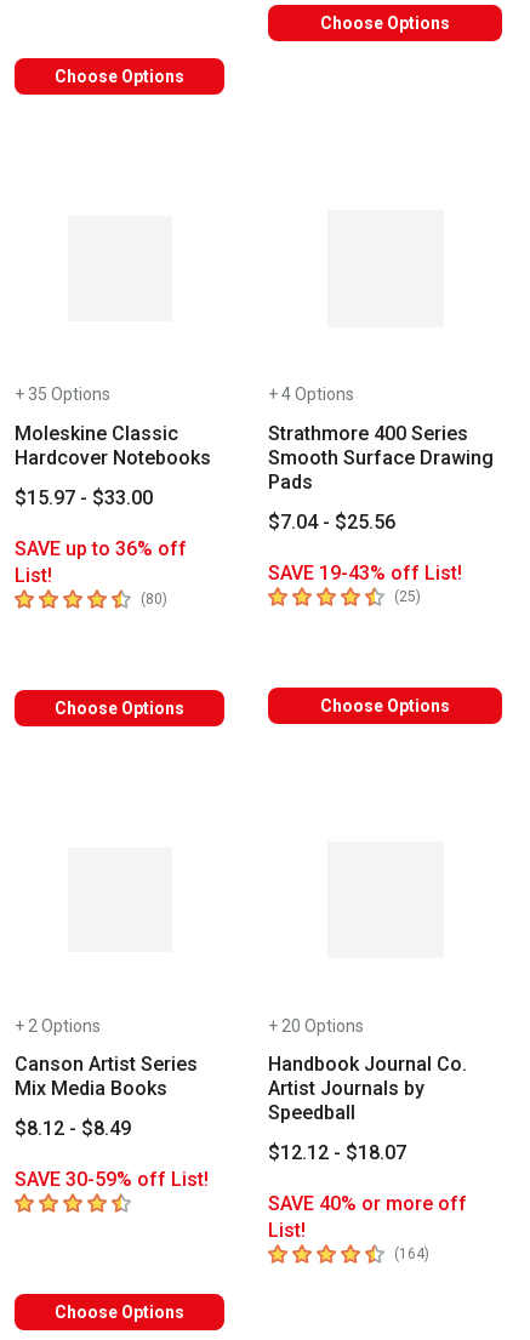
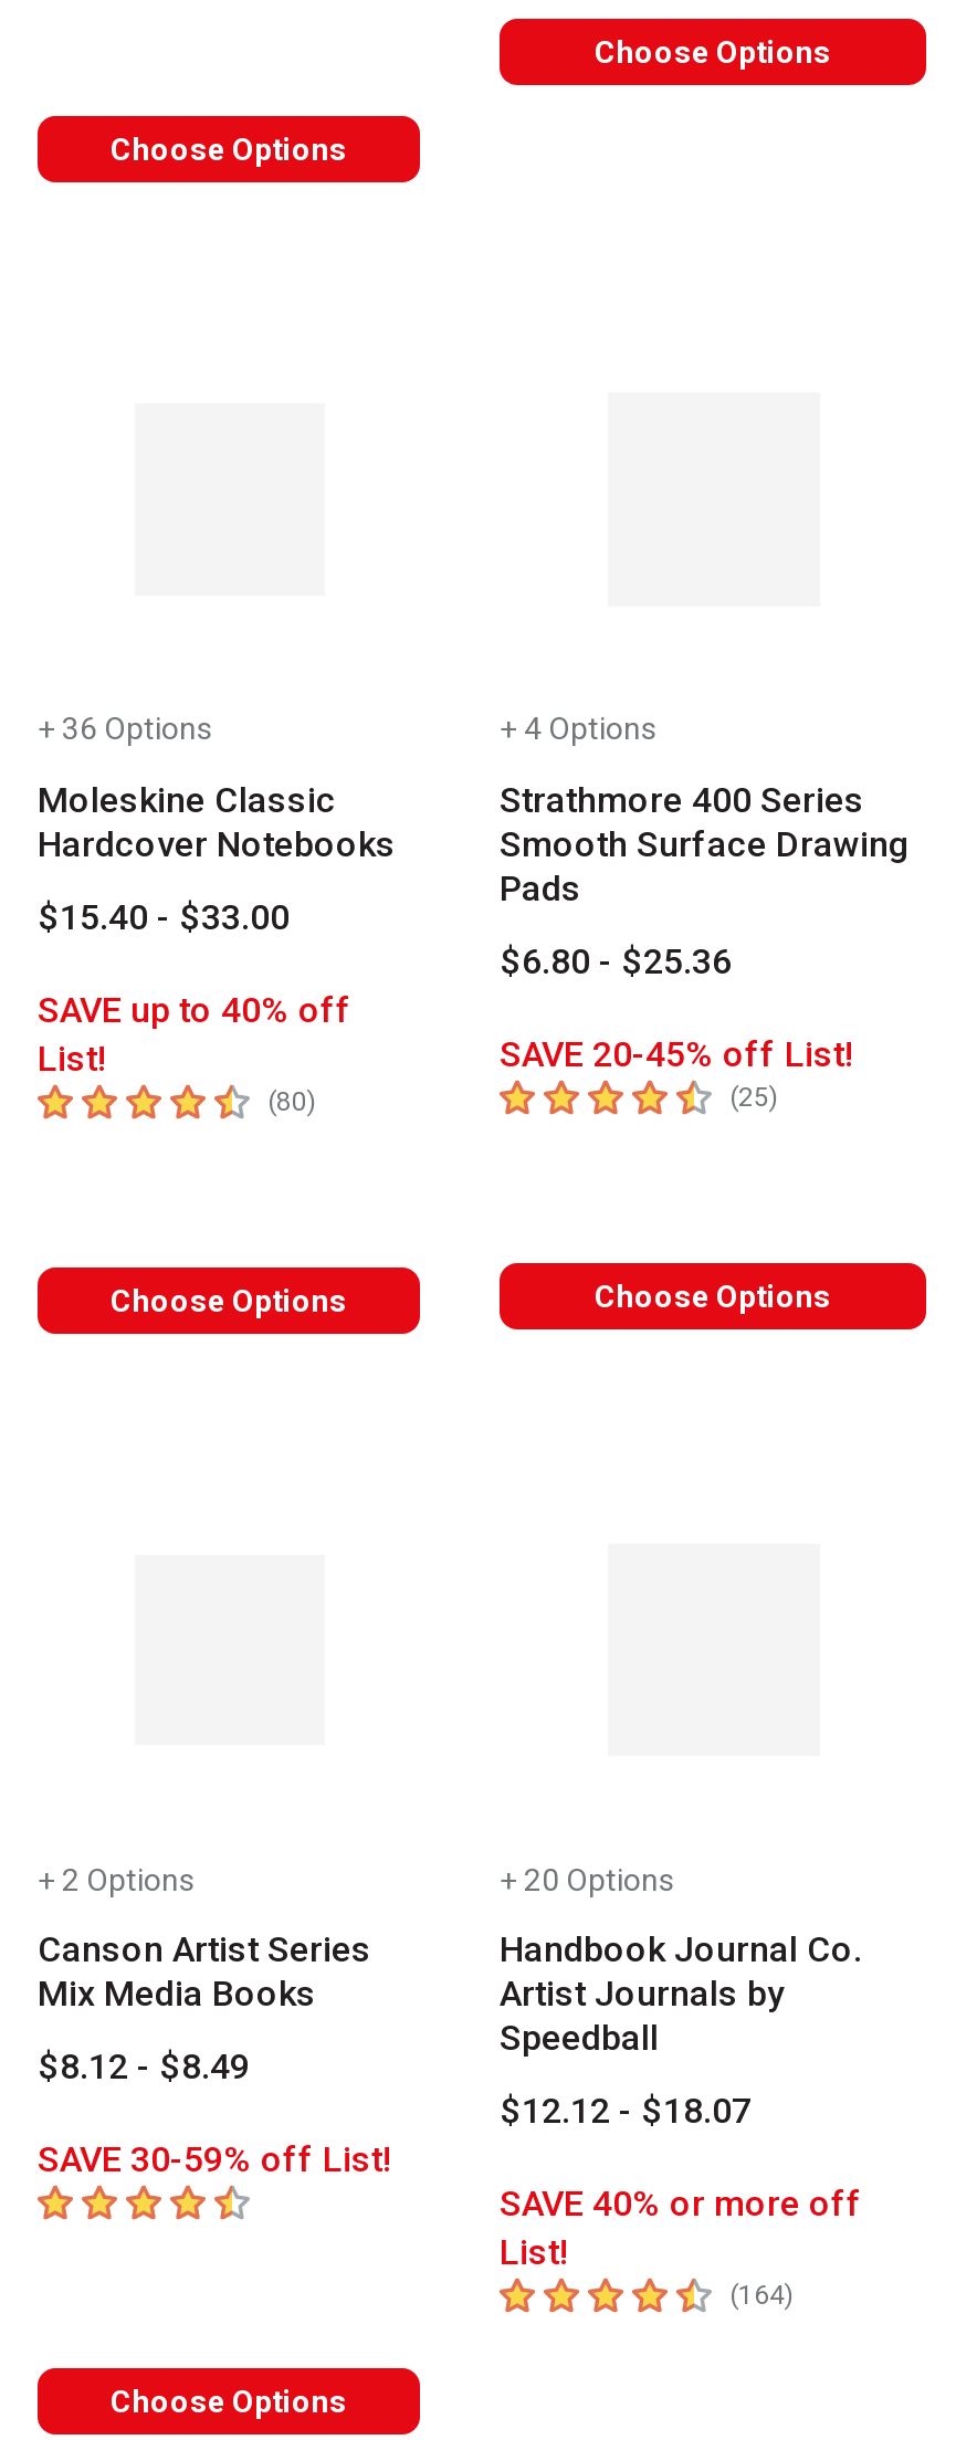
- + 35 Options
+ + 36 Options

- $15.97 - $33.00
+ $15.40 - $33.00

- $7.04 - $25.56
+ $6.80 - $25.36

- SAVE up to 36% off
+ SAVE up to 40% off

- SAVE 19-43% off List!
+ SAVE 20-45% off List!
